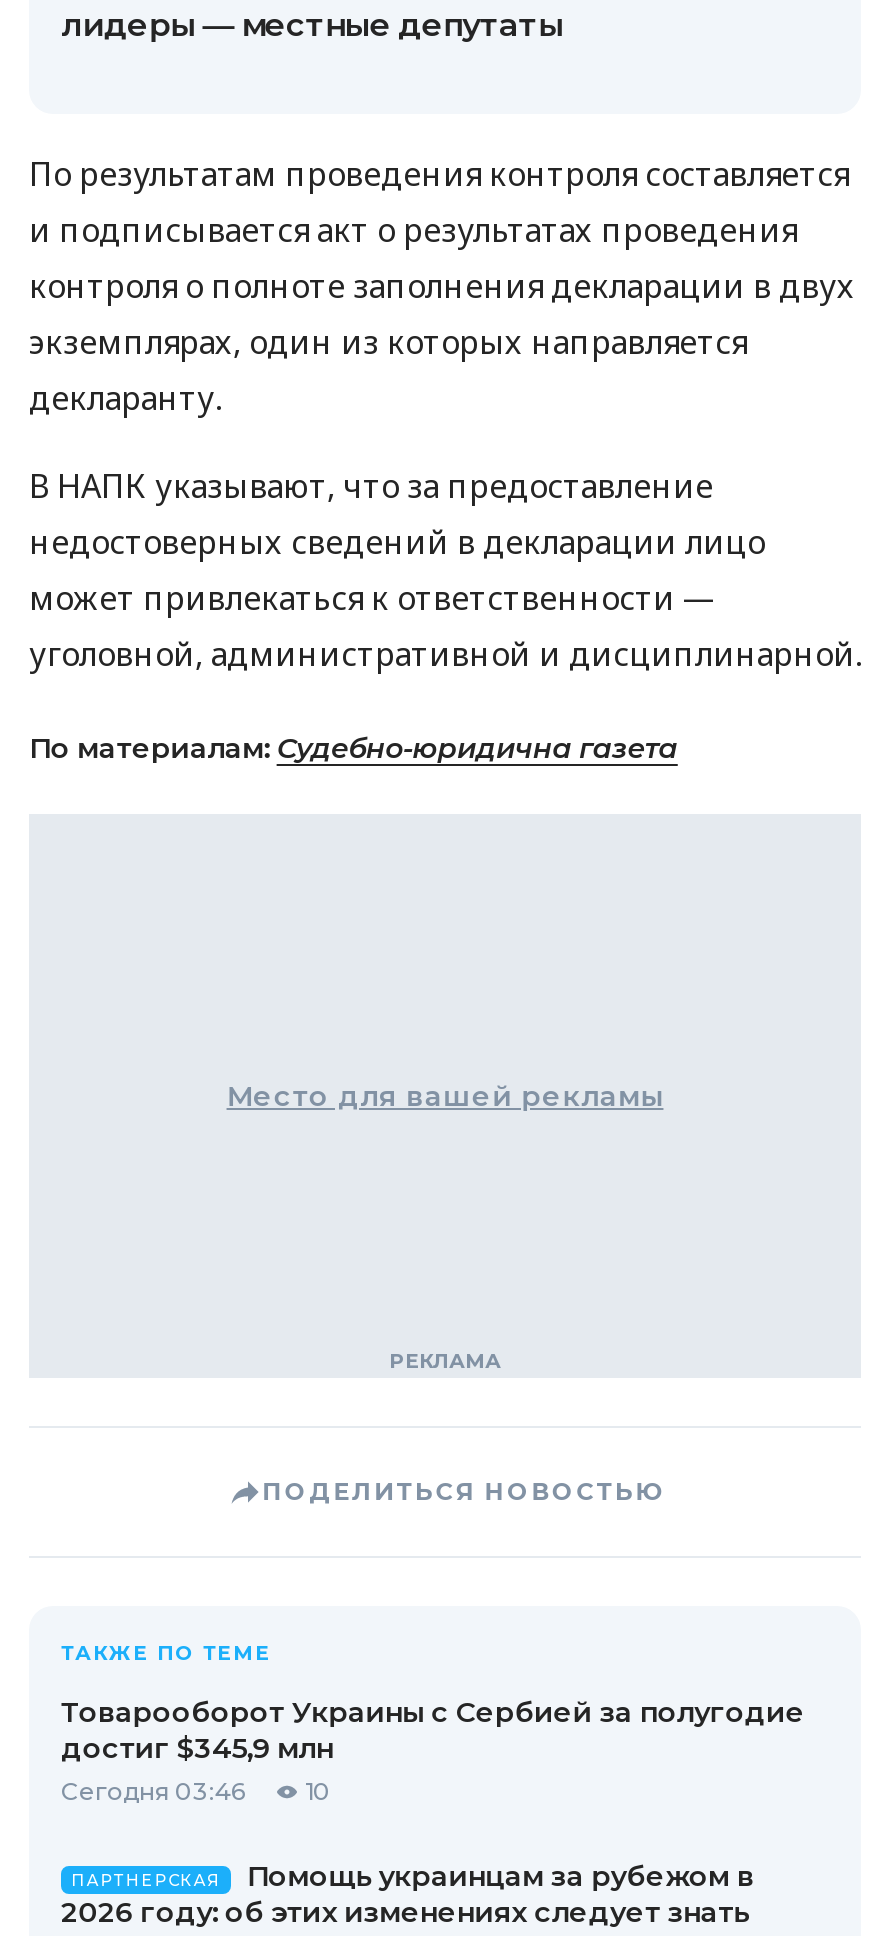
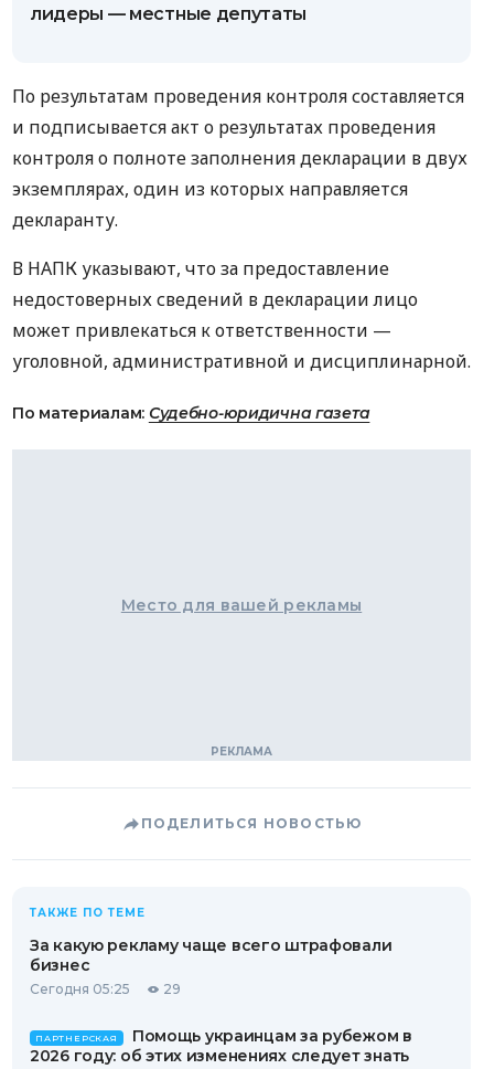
- Товарооборот Украины с Сербией за полугодие
- достиг $345,9 млн
- Сегодня 03:46
- 10
+ За какую рекламу чаще всего штрафовали
+ бизнес
+ Сегодня 05:25
+ 29
